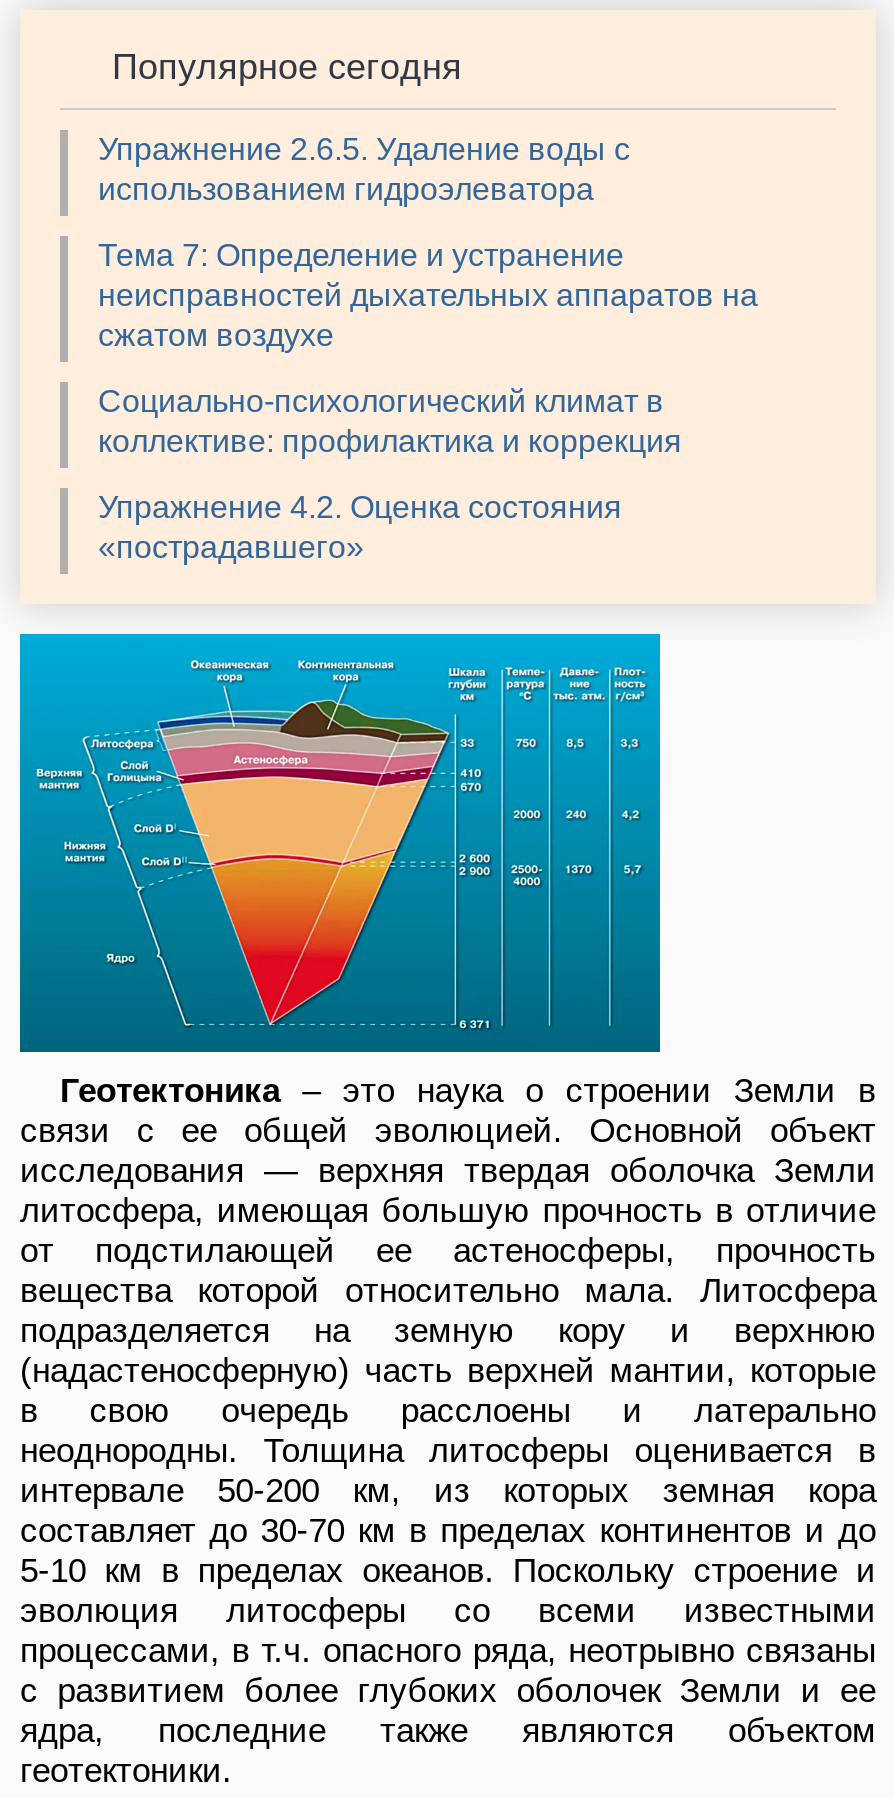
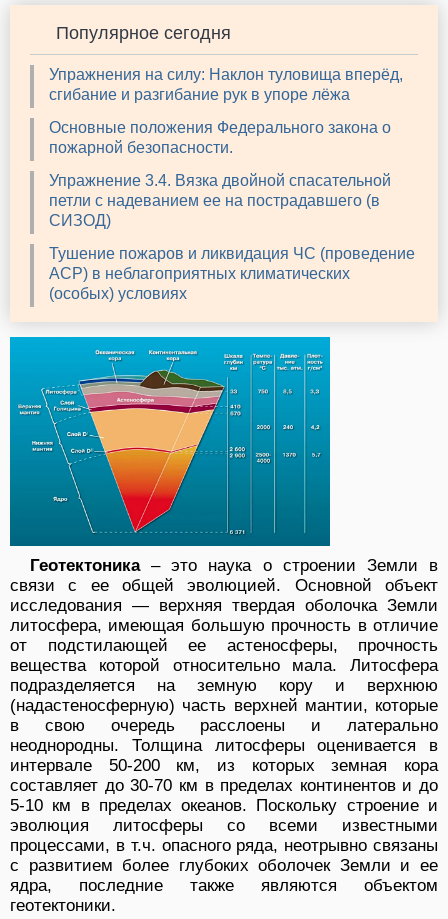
- Упражнение 2.6.5. Удаление воды с
- использованием гидроэлеватора
+ Упражнения на силу: Наклон туловища вперёд,
+ сгибание и разгибание рук в упоре лёжа

- Тема 7: Определение и устранение
- неисправностей дыхательных аппаратов на
- сжатом воздухе
+ Основные положения Федерального закона о
+ пожарной безопасности.

- Социально-психологический климат в
- коллективе: профилактика и коррекция
+ Упражнение 3.4. Вязка двойной спасательной
+ петли с надеванием ее на пострадавшего (в
+ СИЗОД)

- Упражнение 4.2. Оценка состояния
- «пострадавшего»
+ Тушение пожаров и ликвидация ЧС (проведение
+ АСР) в неблагоприятных климатических
+ (особых) условиях
